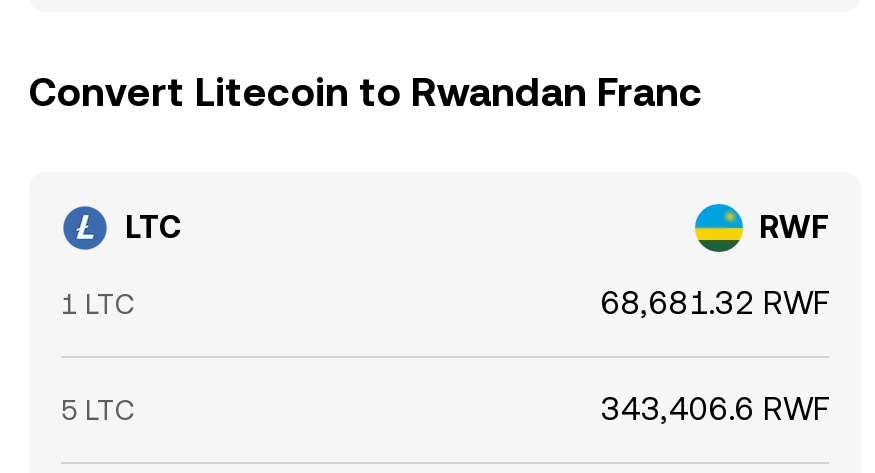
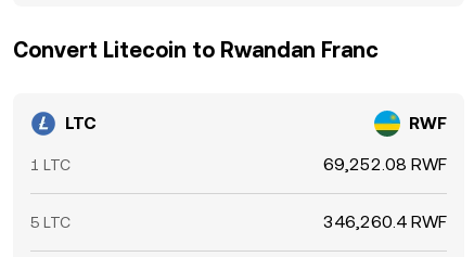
- 68,681.32 RWF
+ 69,252.08 RWF

- 343,406.6 RWF
+ 346,260.4 RWF
